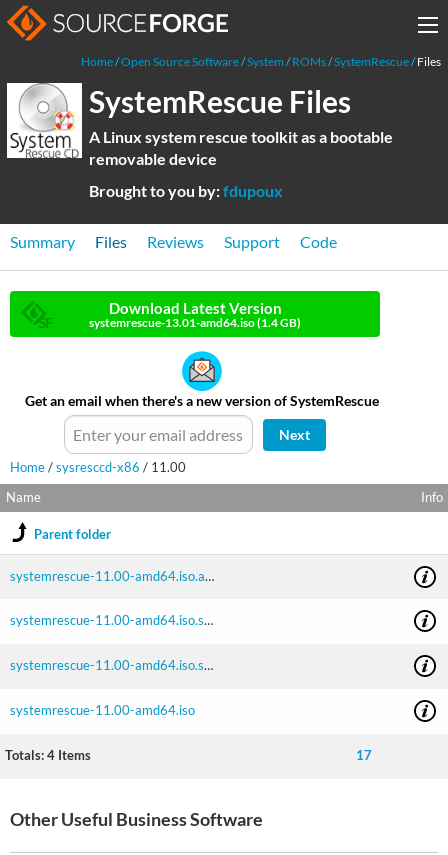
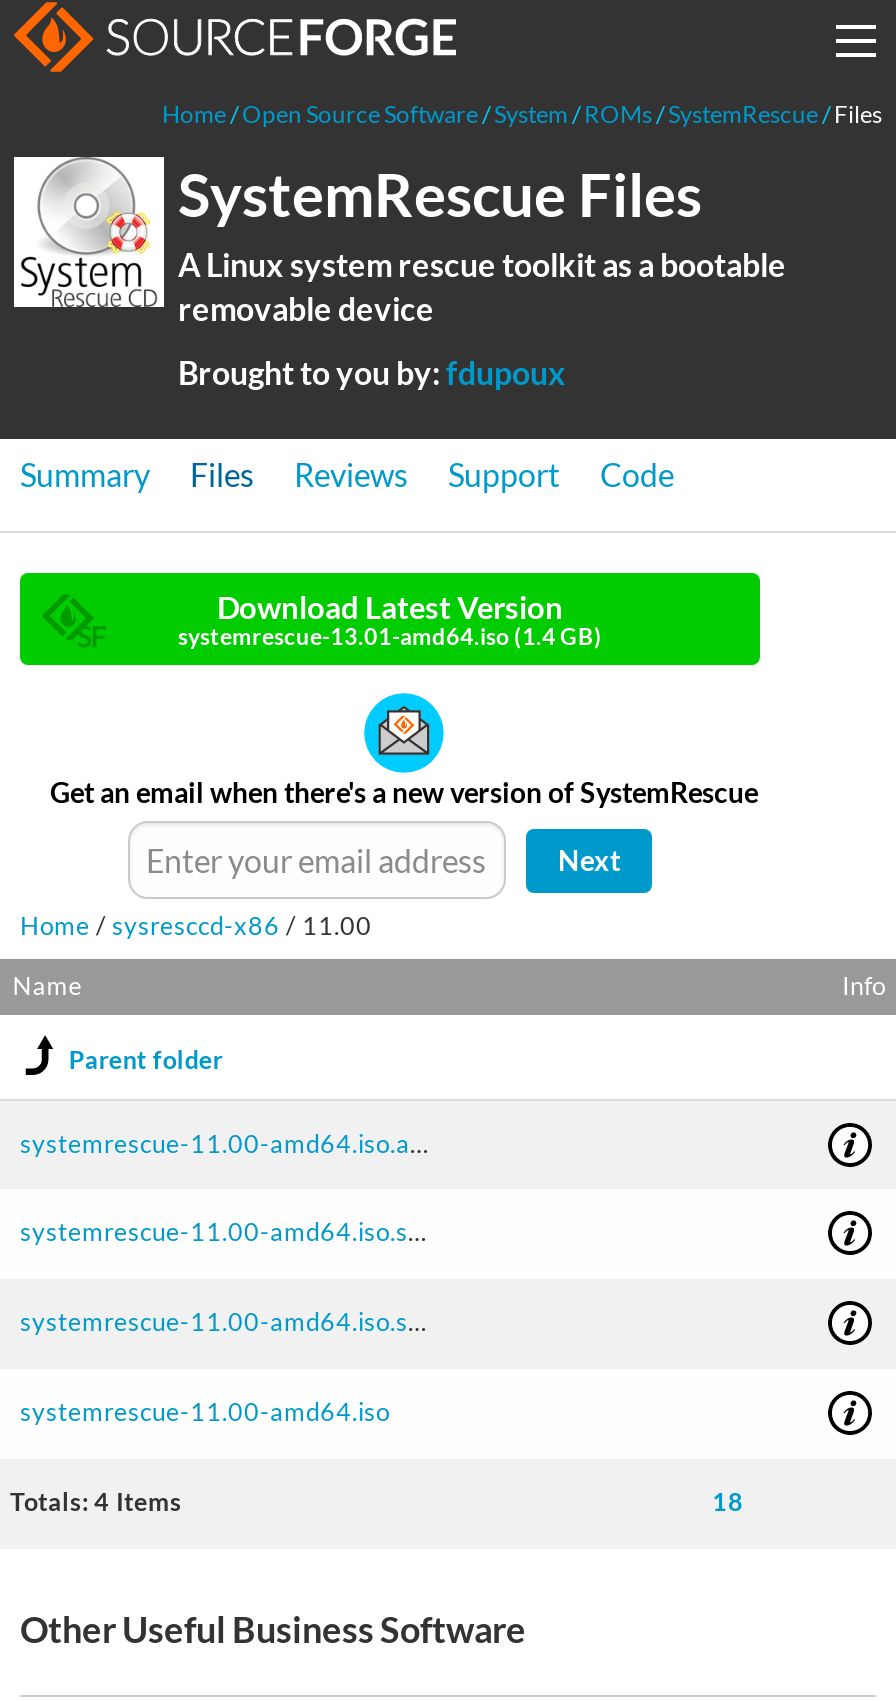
- 17
+ 18
